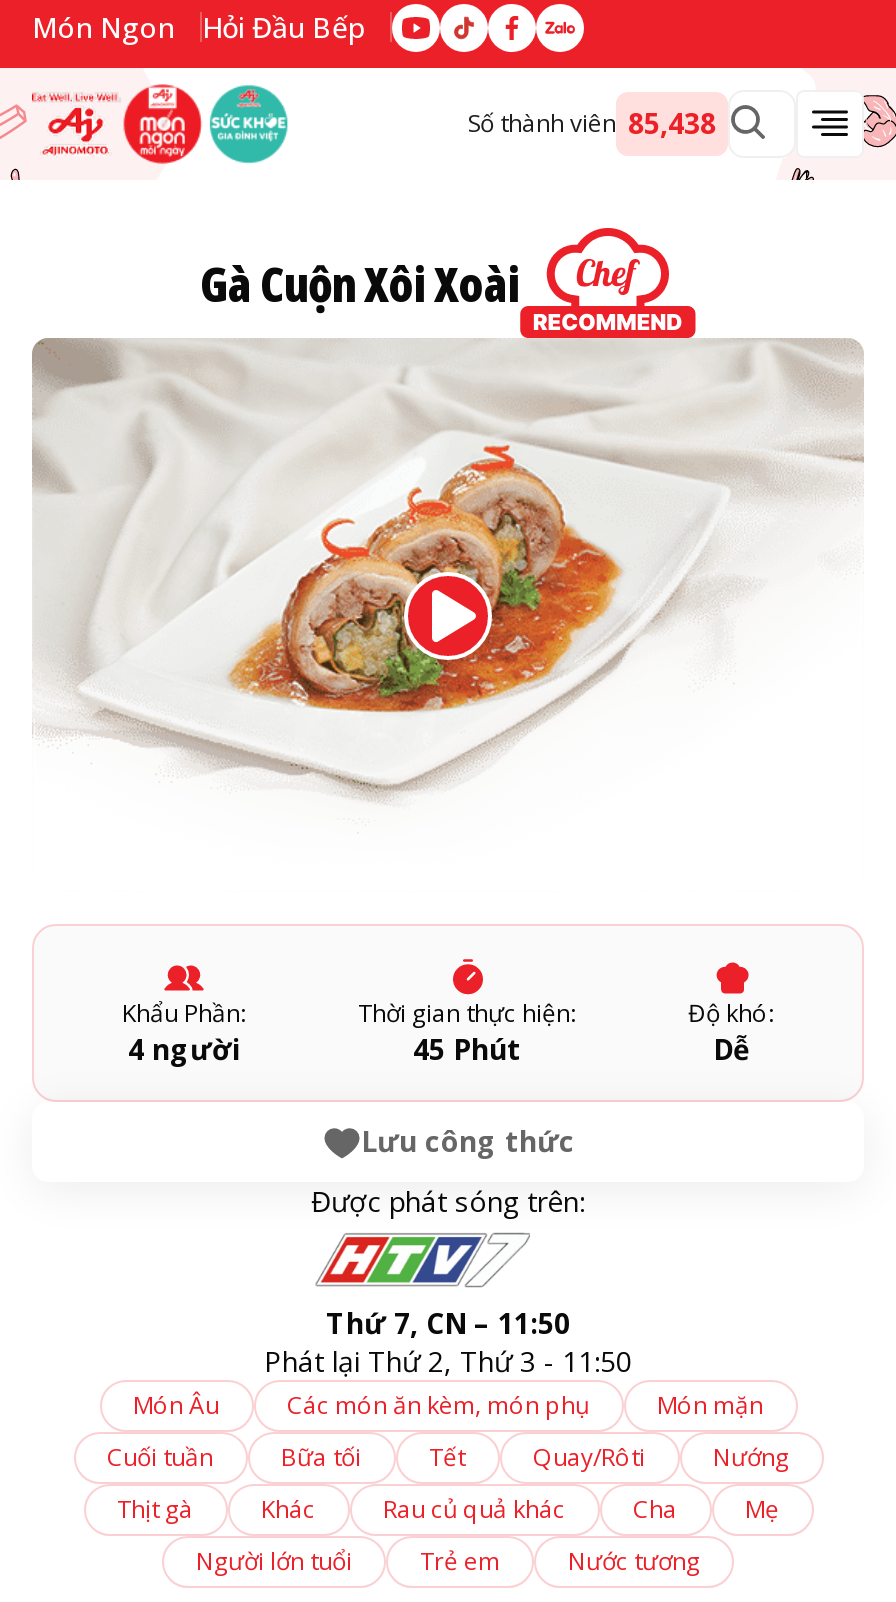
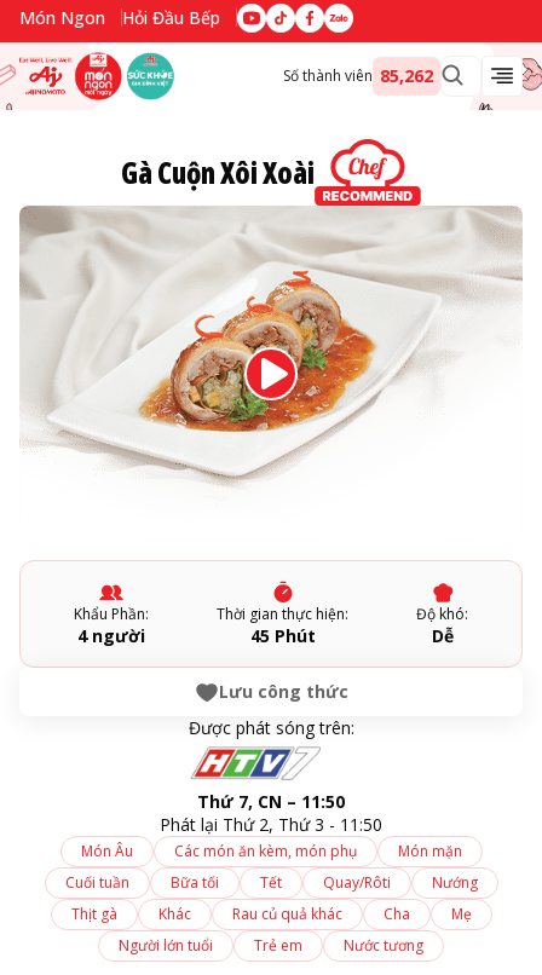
- Số thành viên 85,438
+ Số thành viên 85,262
